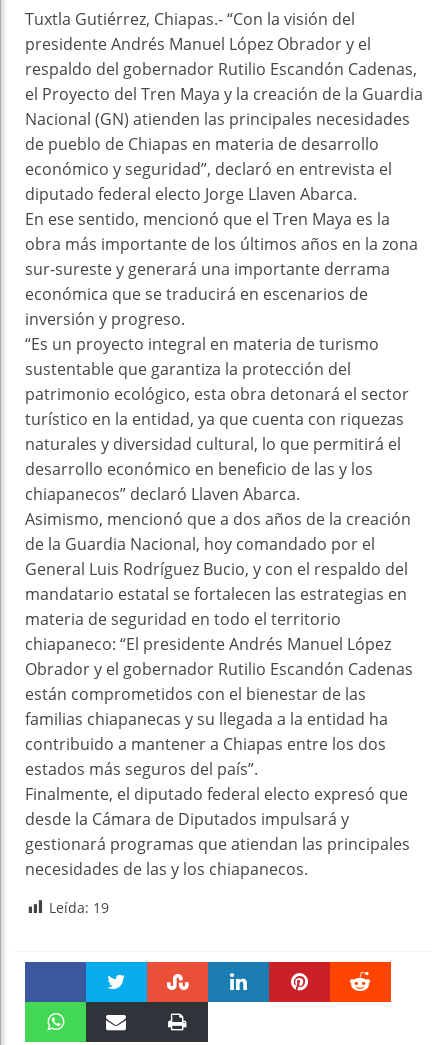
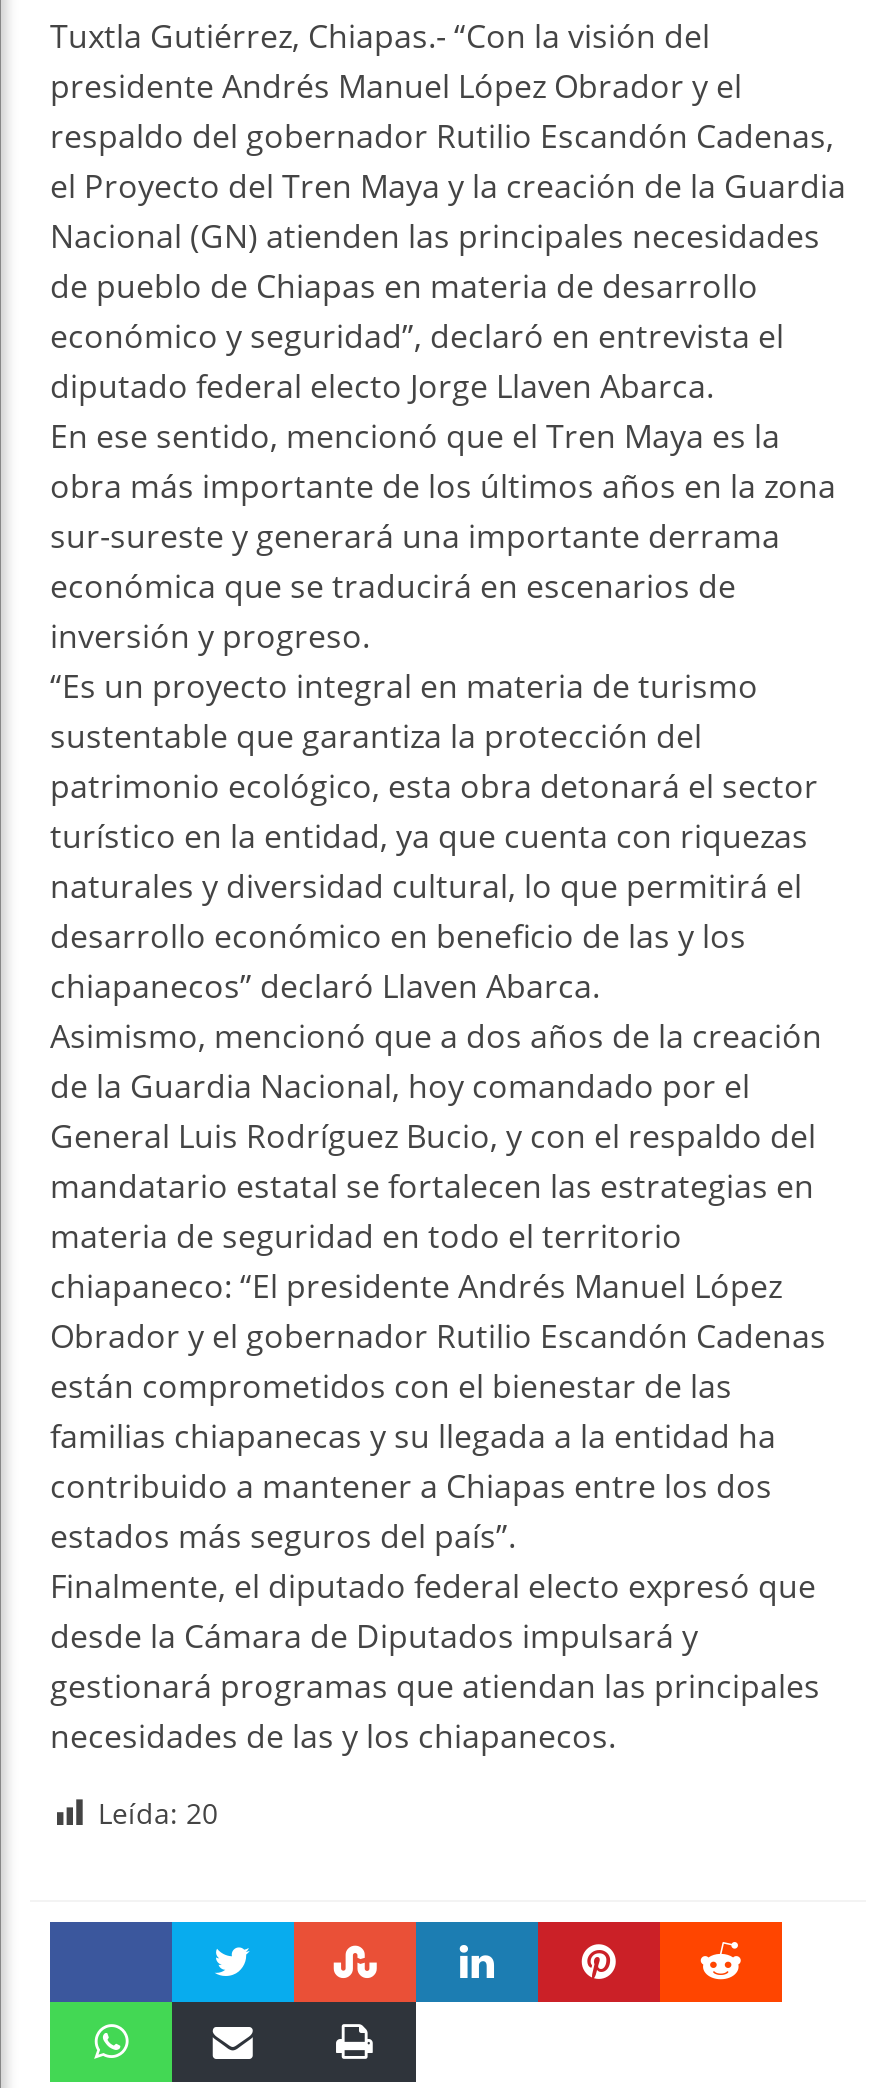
- Leída: 19
+ Leída: 20
